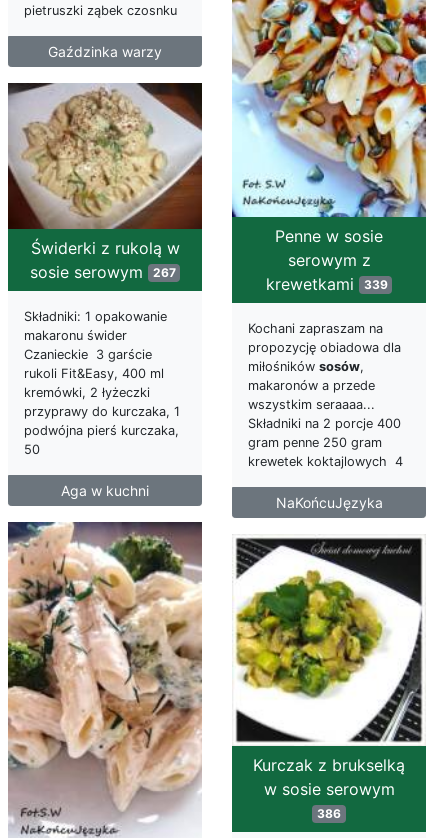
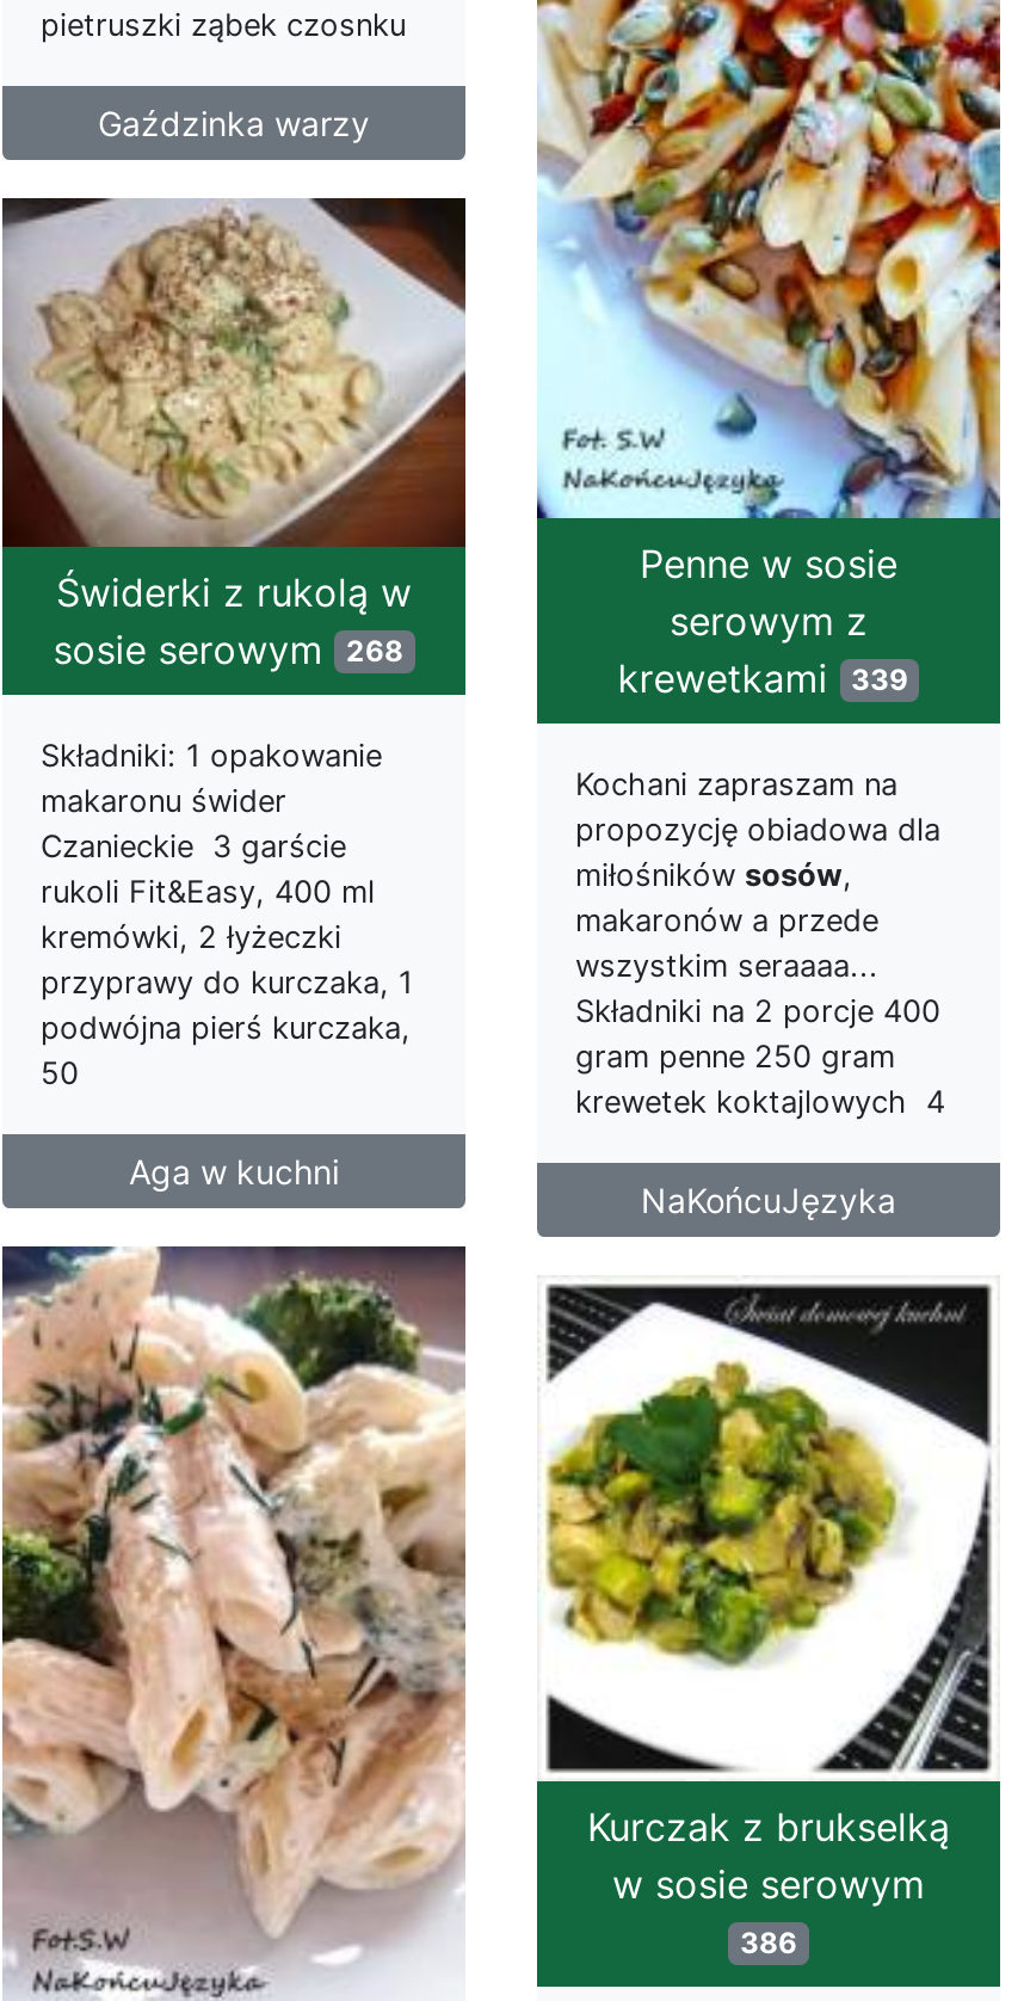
- sosie serowym 267
+ sosie serowym 268
